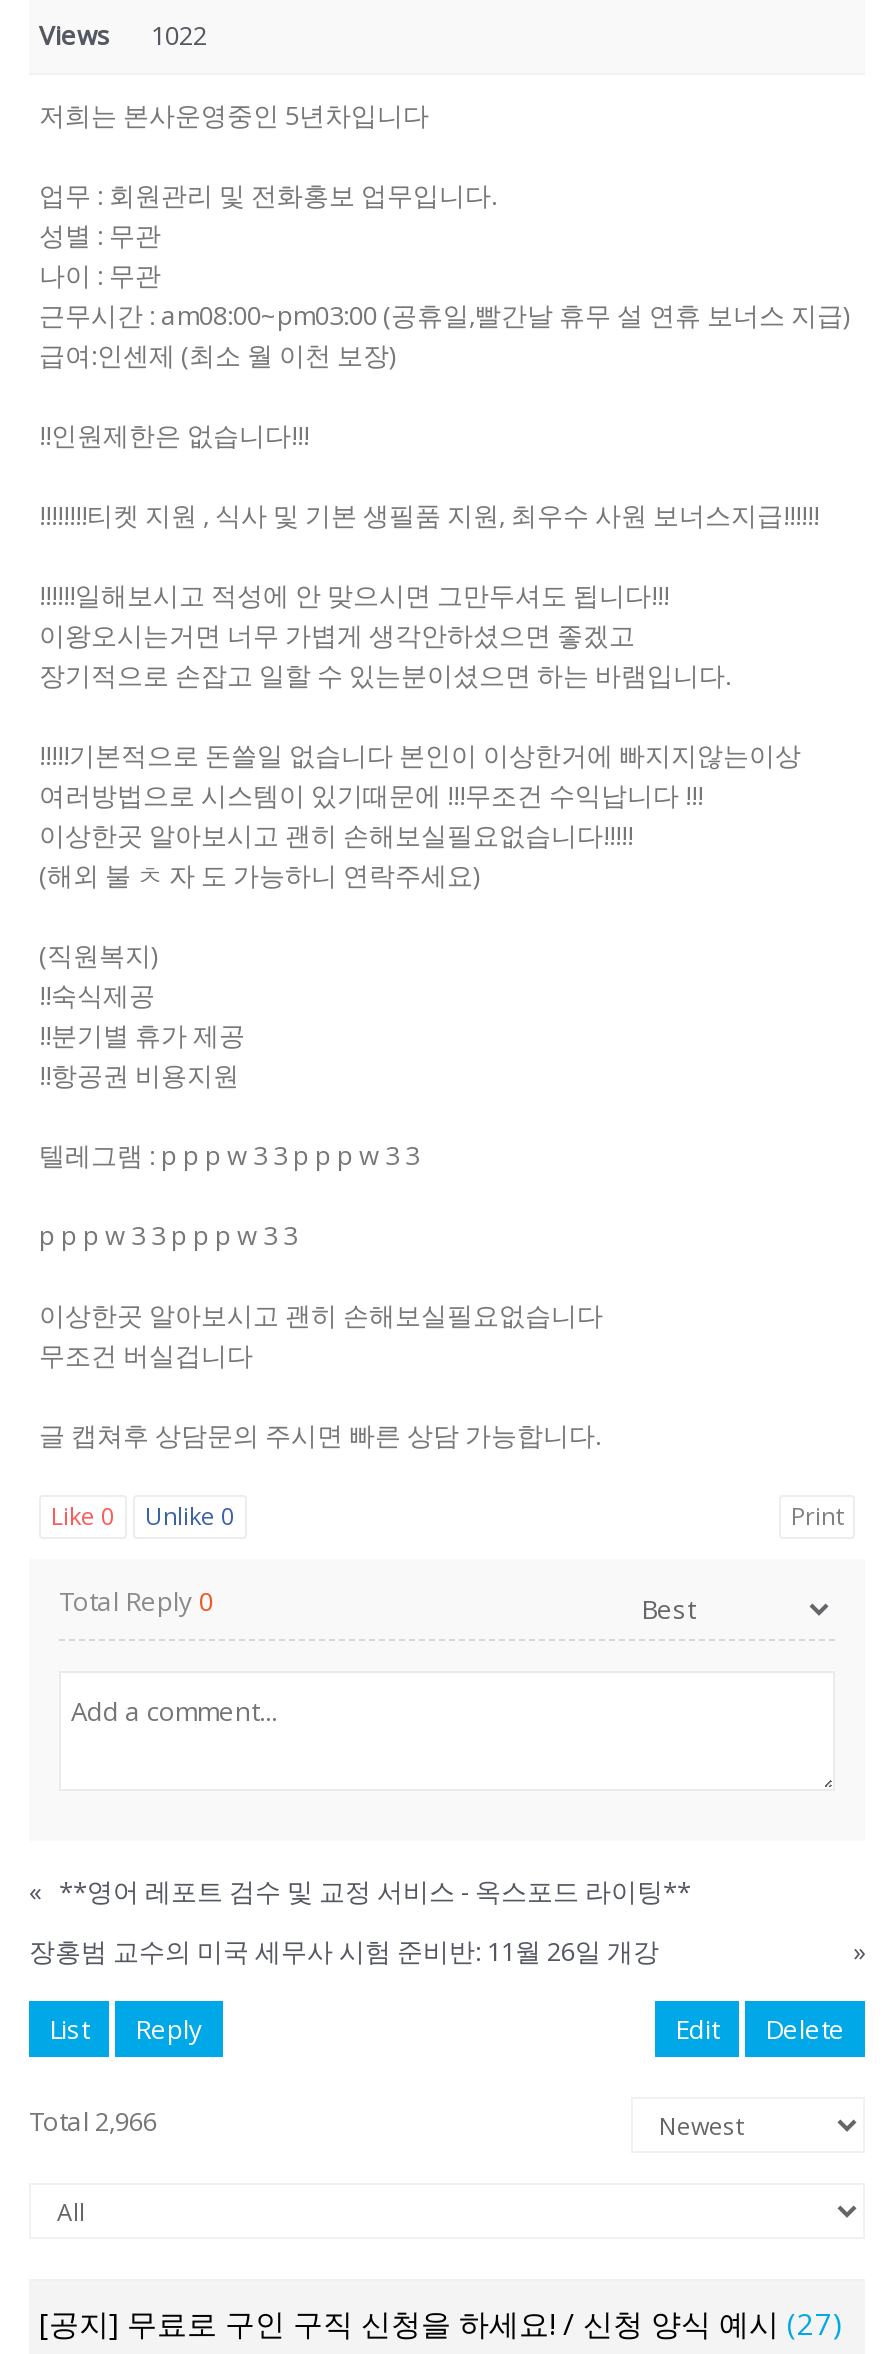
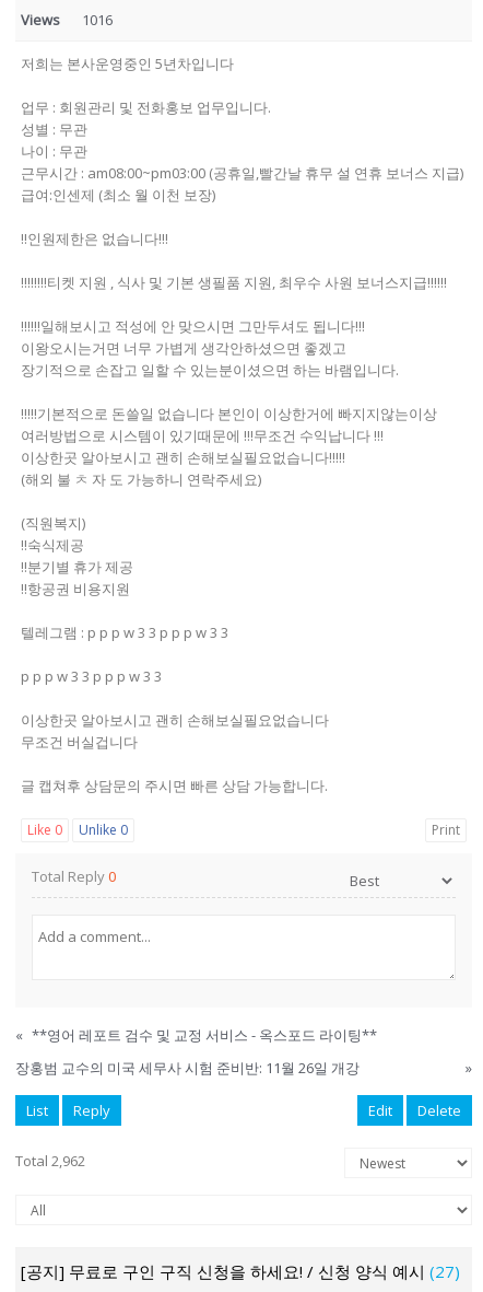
- Views 1022
+ Views 1016

- Total 2,966
+ Total 2,962
